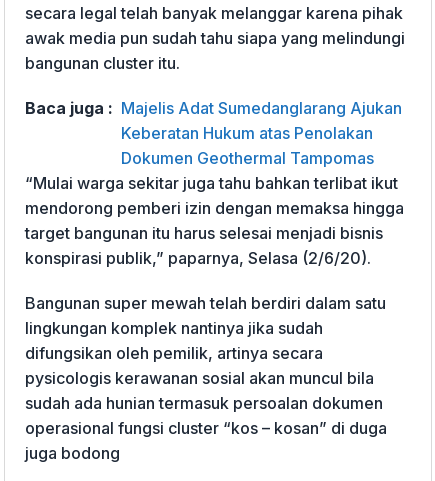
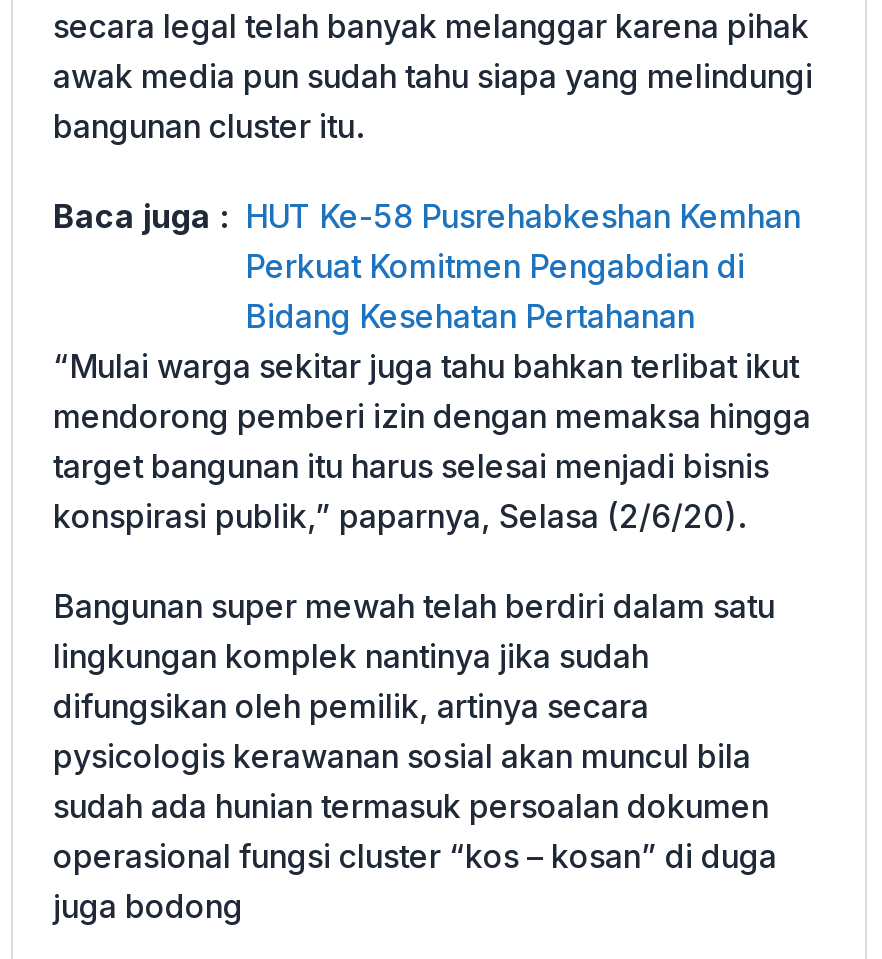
- Baca juga : Majelis Adat Sumedanglarang Ajukan
- Keberatan Hukum atas Penolakan
- Dokumen Geothermal Tampomas
+ Baca juga : HUT Ke-58 Pusrehabkeshan Kemhan
+ Perkuat Komitmen Pengabdian di
+ Bidang Kesehatan Pertahanan
